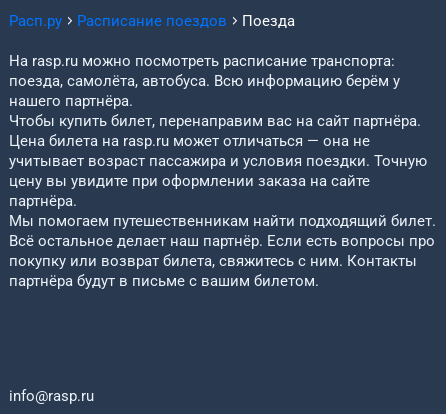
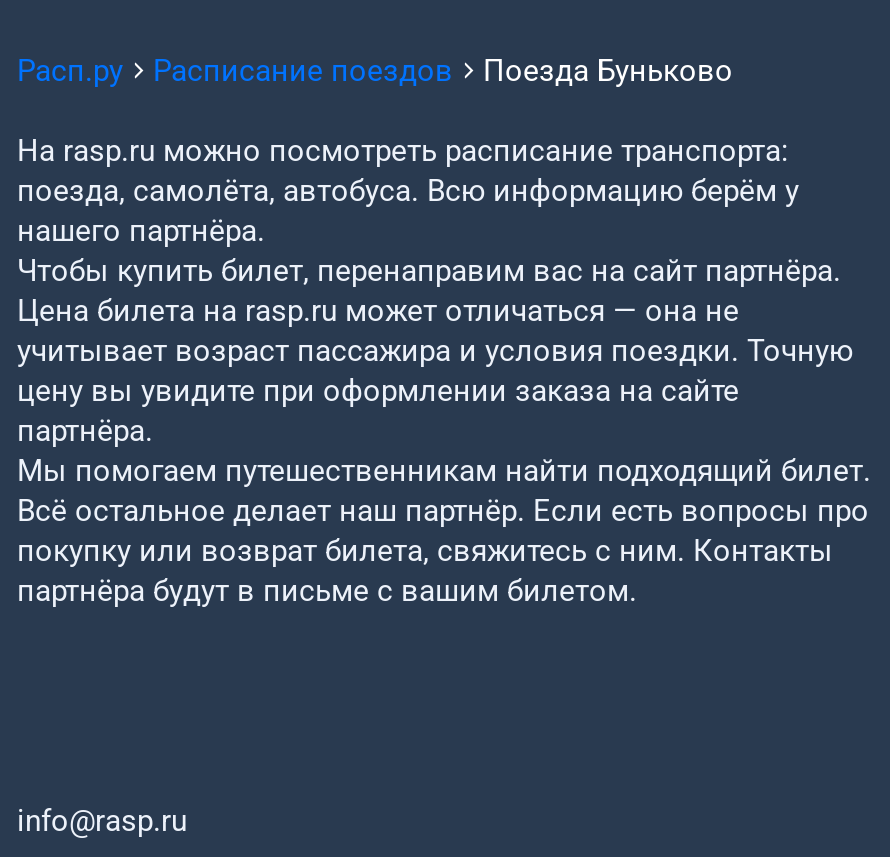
- Поезда
+ Поезда Буньково
